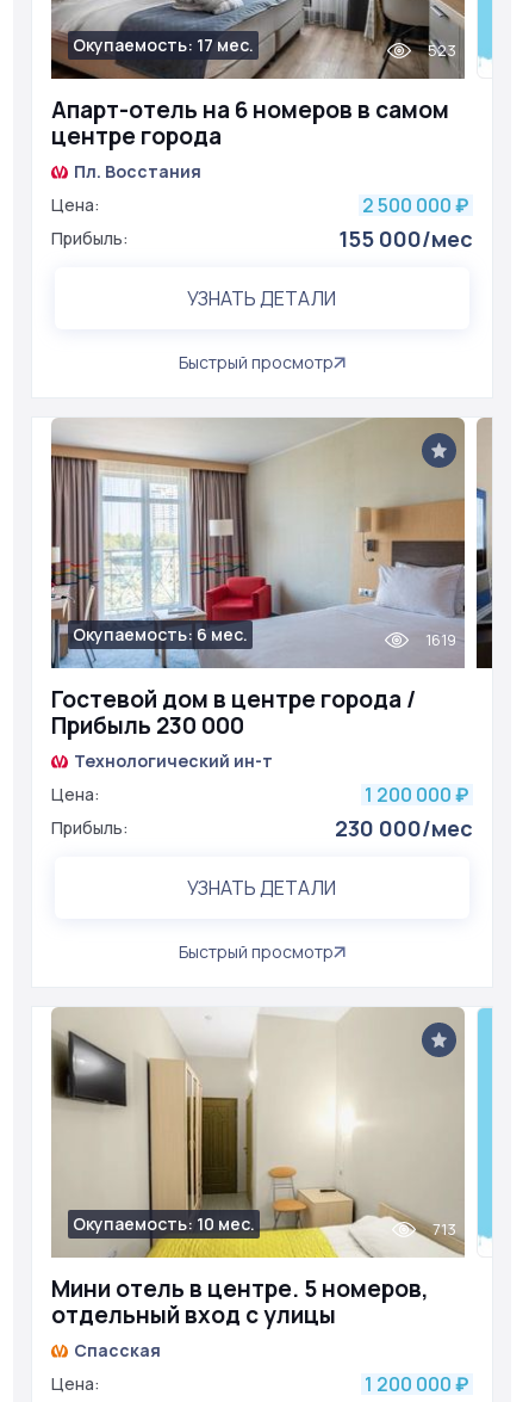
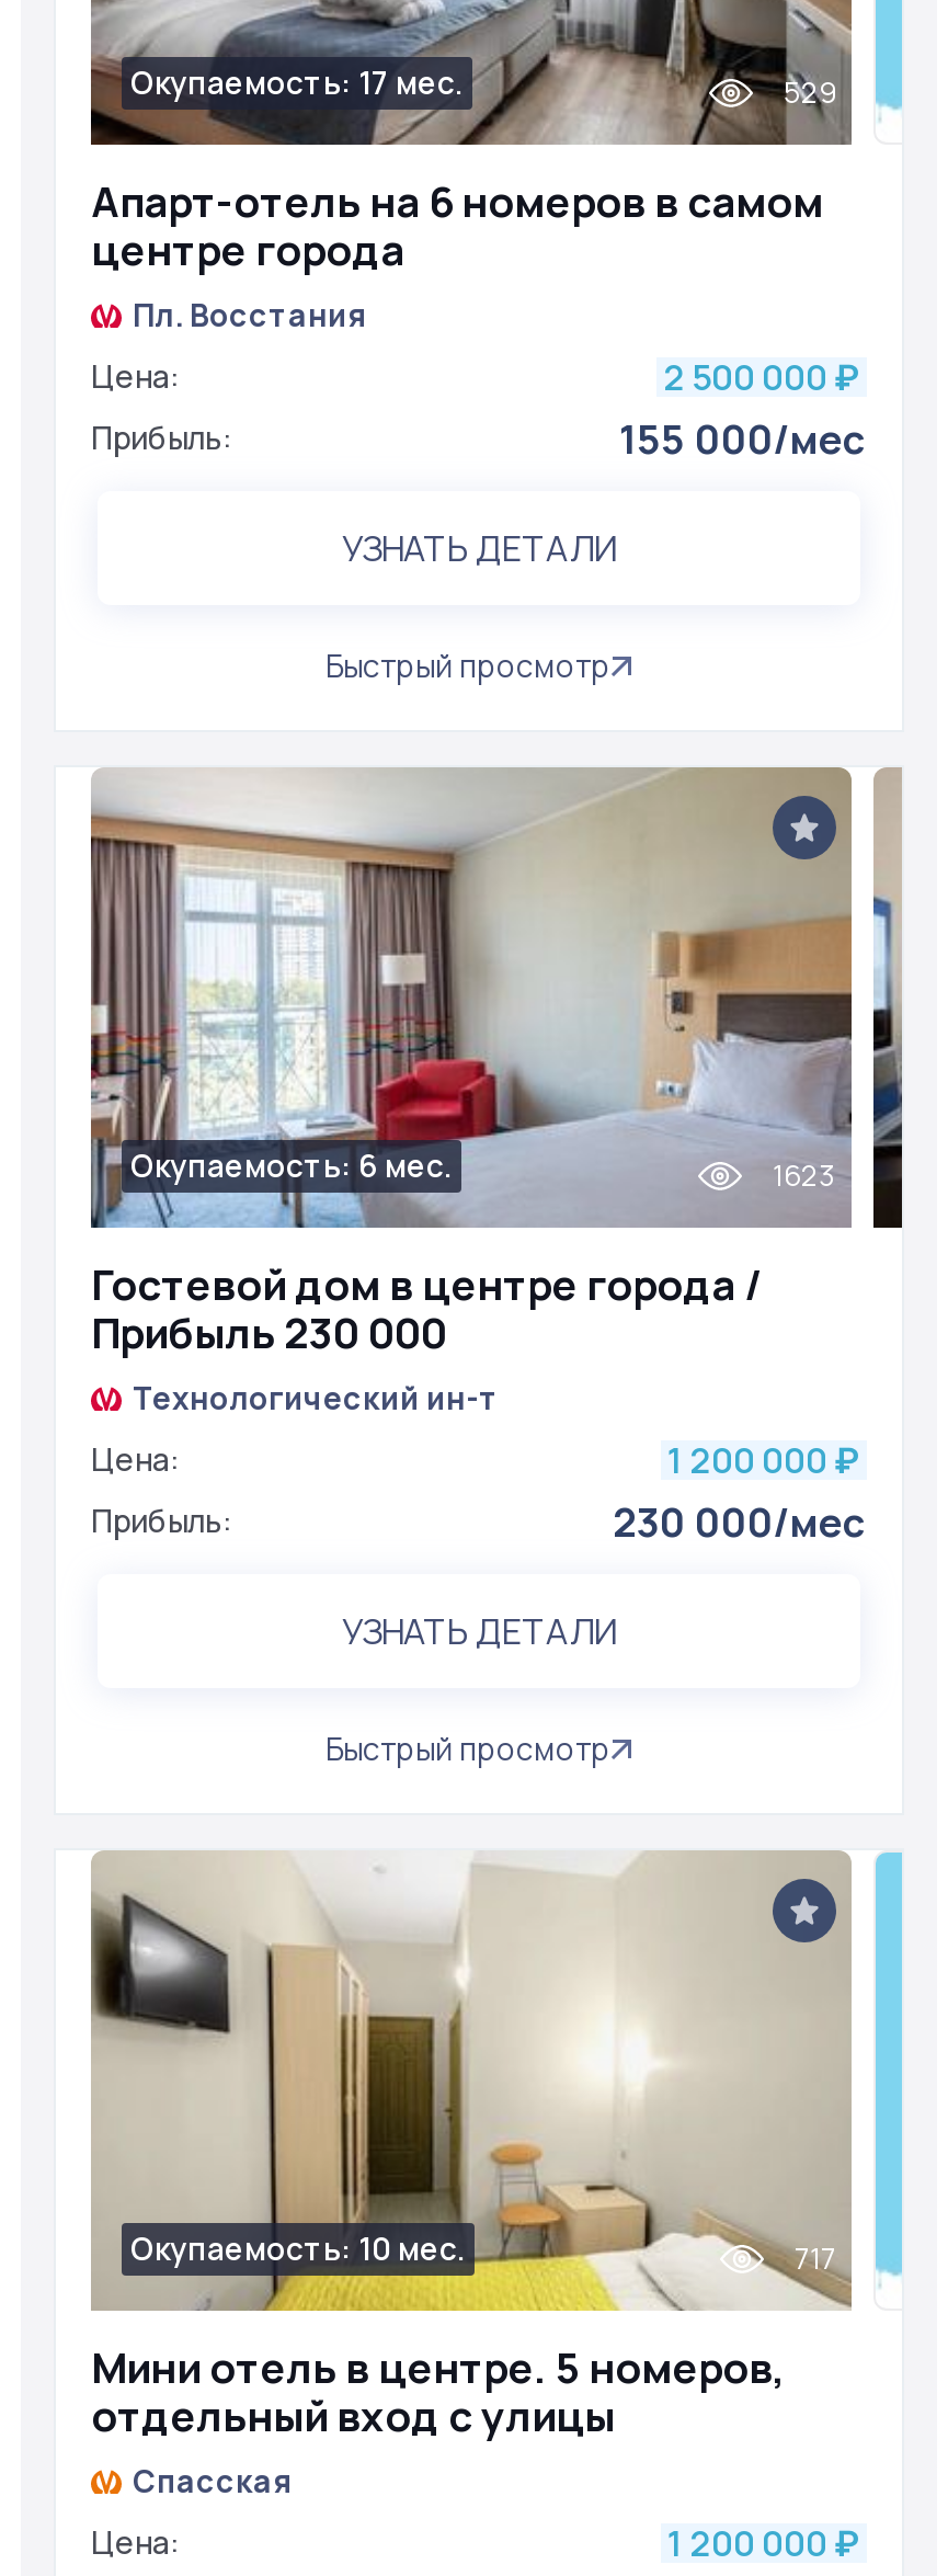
- 523
+ 529

- 1619
+ 1623

- 713
+ 717
